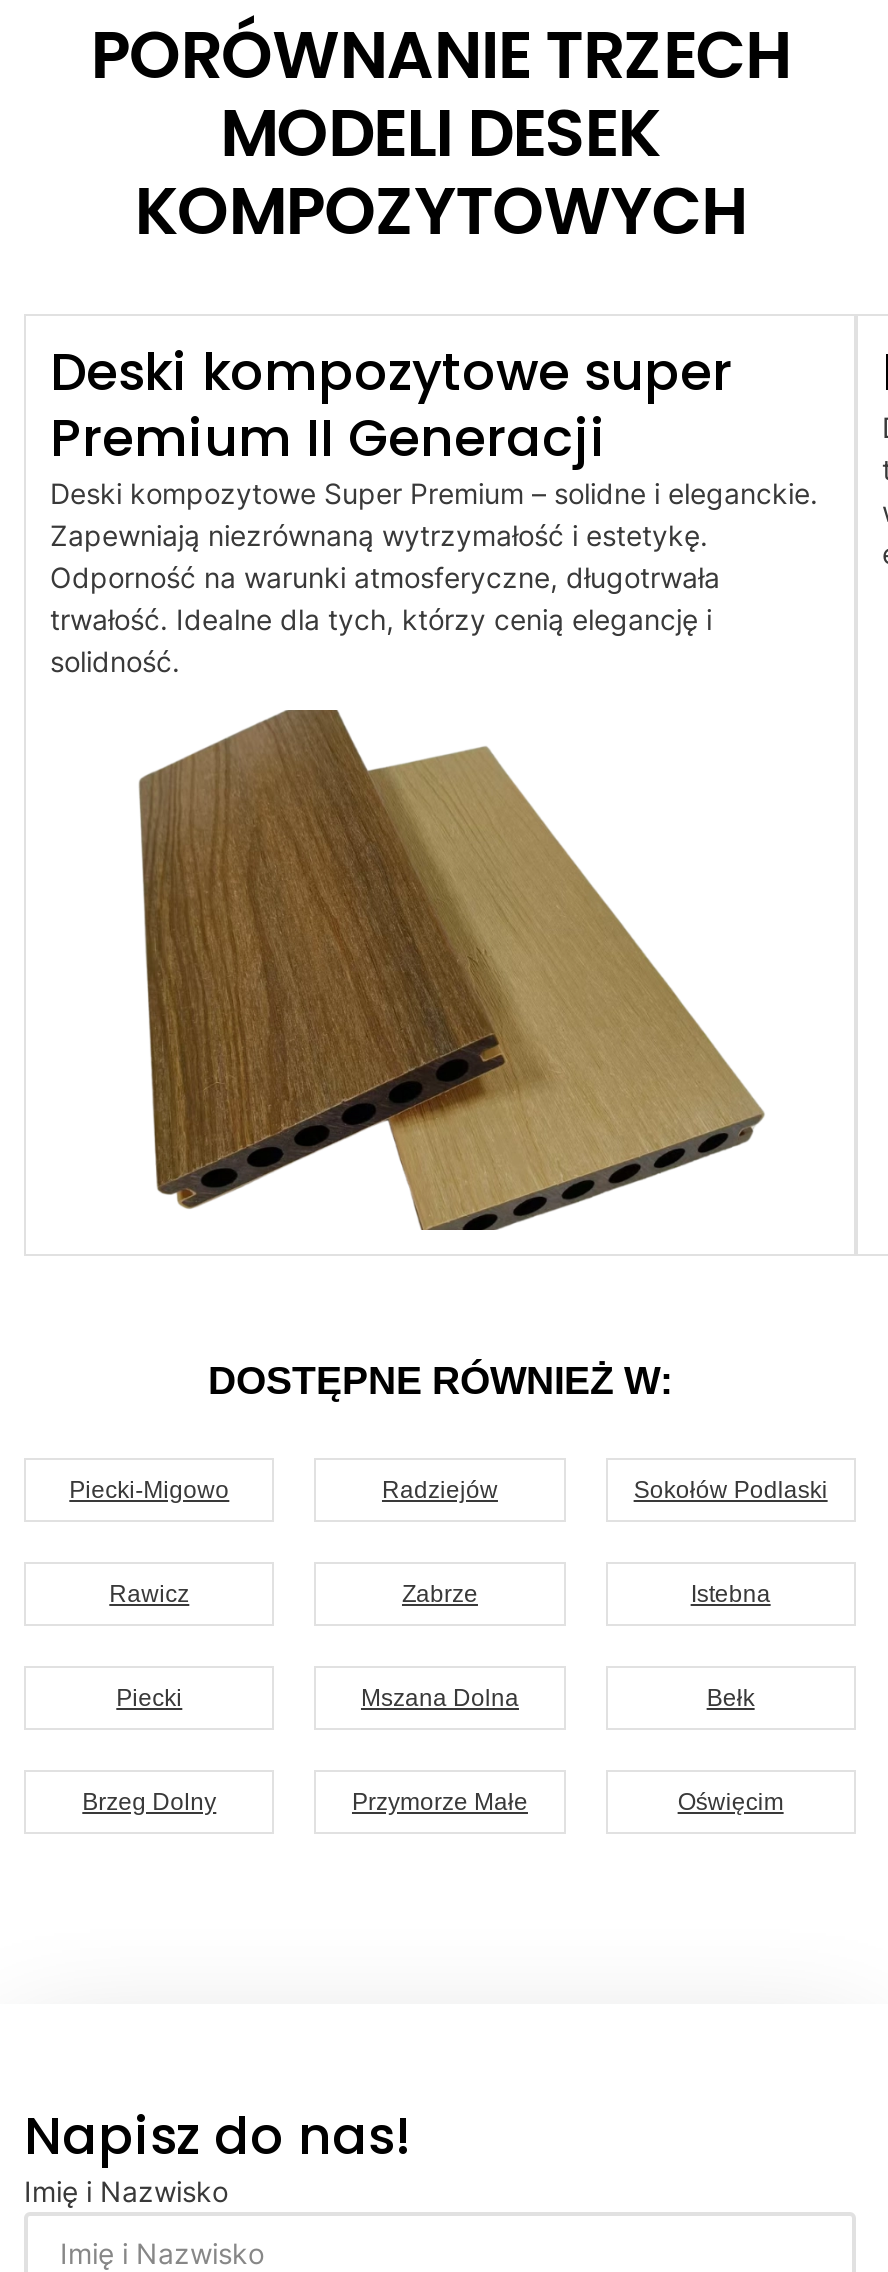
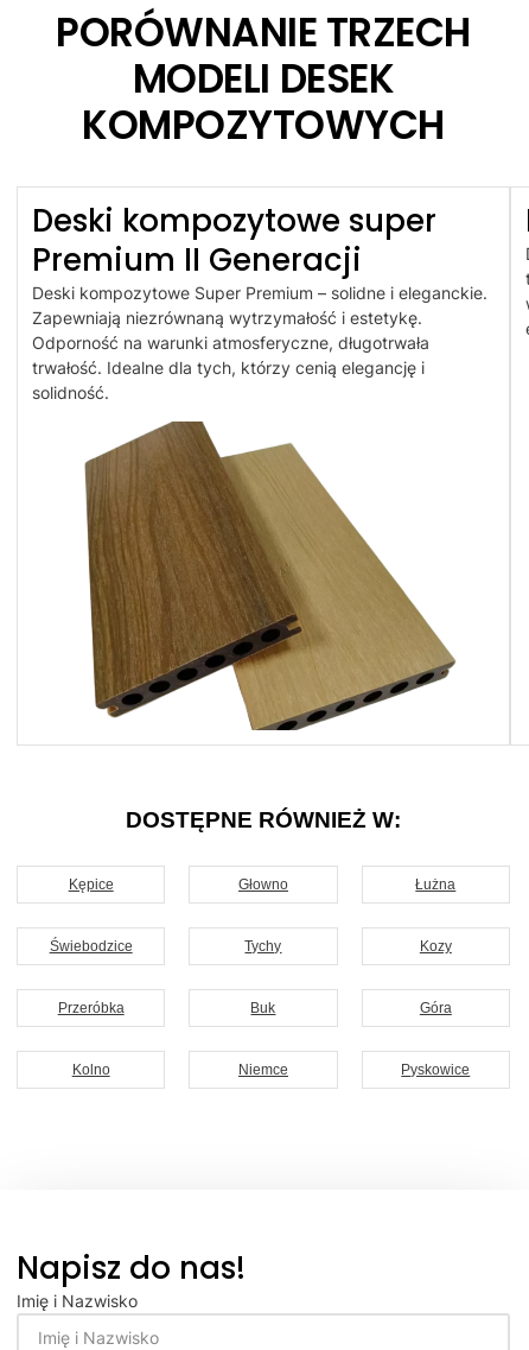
- Piecki-Migowo
- Radziejów
- Sokołów Podlaski
+ Kępice
+ Głowno
+ Łużna

- Rawicz
- Zabrze
- Istebna
+ Świebodzice
+ Tychy
+ Kozy

- Piecki
- Mszana Dolna
- Bełk
+ Przeróbka
+ Buk
+ Góra

- Brzeg Dolny
- Przymorze Małe
- Oświęcim
+ Kolno
+ Niemce
+ Pyskowice
